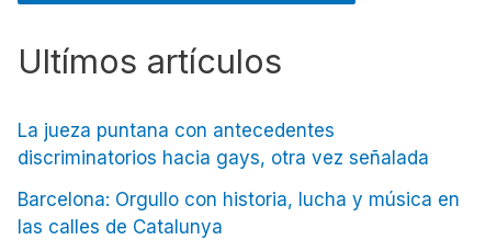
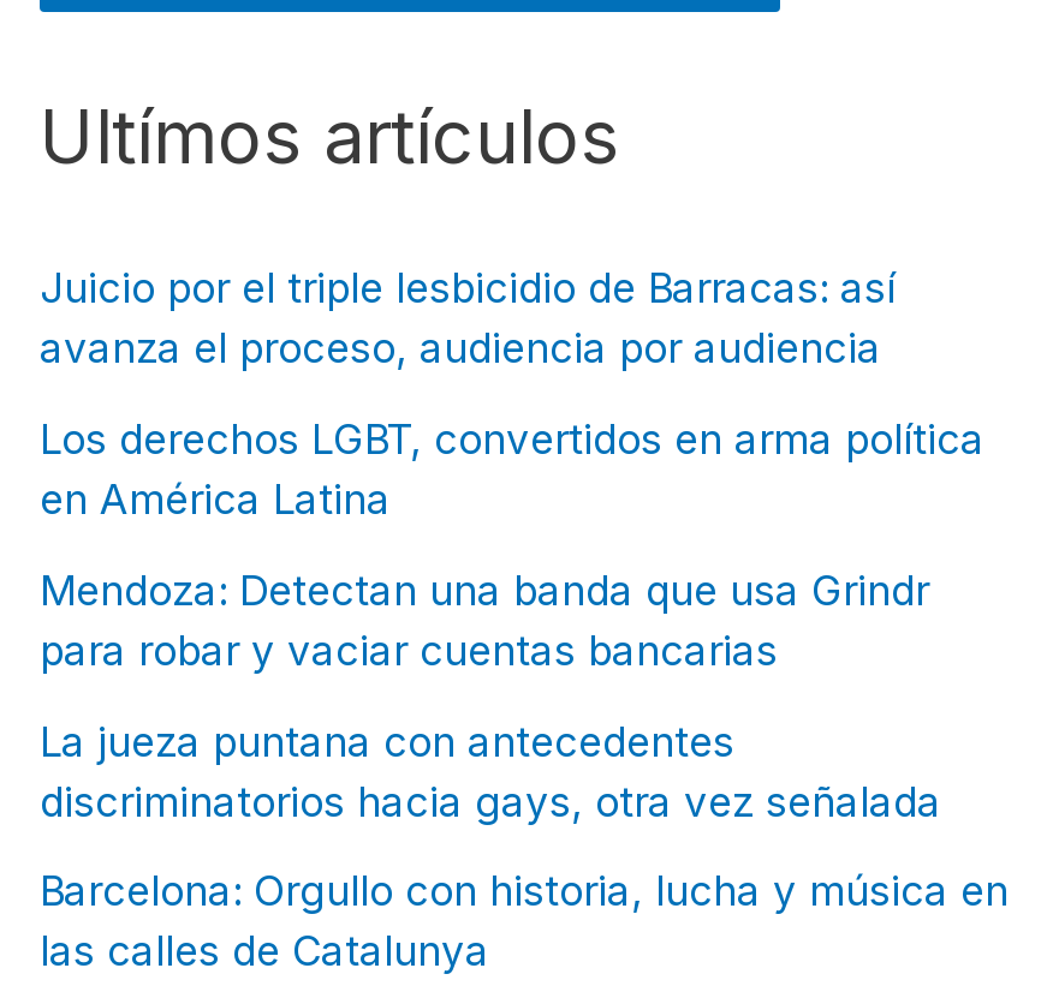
+ Juicio por el triple lesbicidio de Barracas: así
+ avanza el proceso, audiencia por audiencia
+ Los derechos LGBT, convertidos en arma política
+ en América Latina
+ Mendoza: Detectan una banda que usa Grindr
+ para robar y vaciar cuentas bancarias
